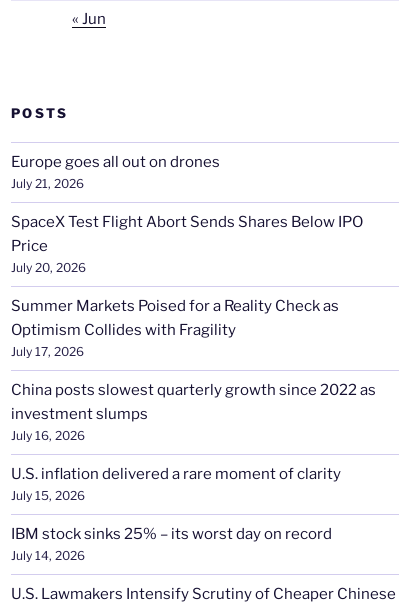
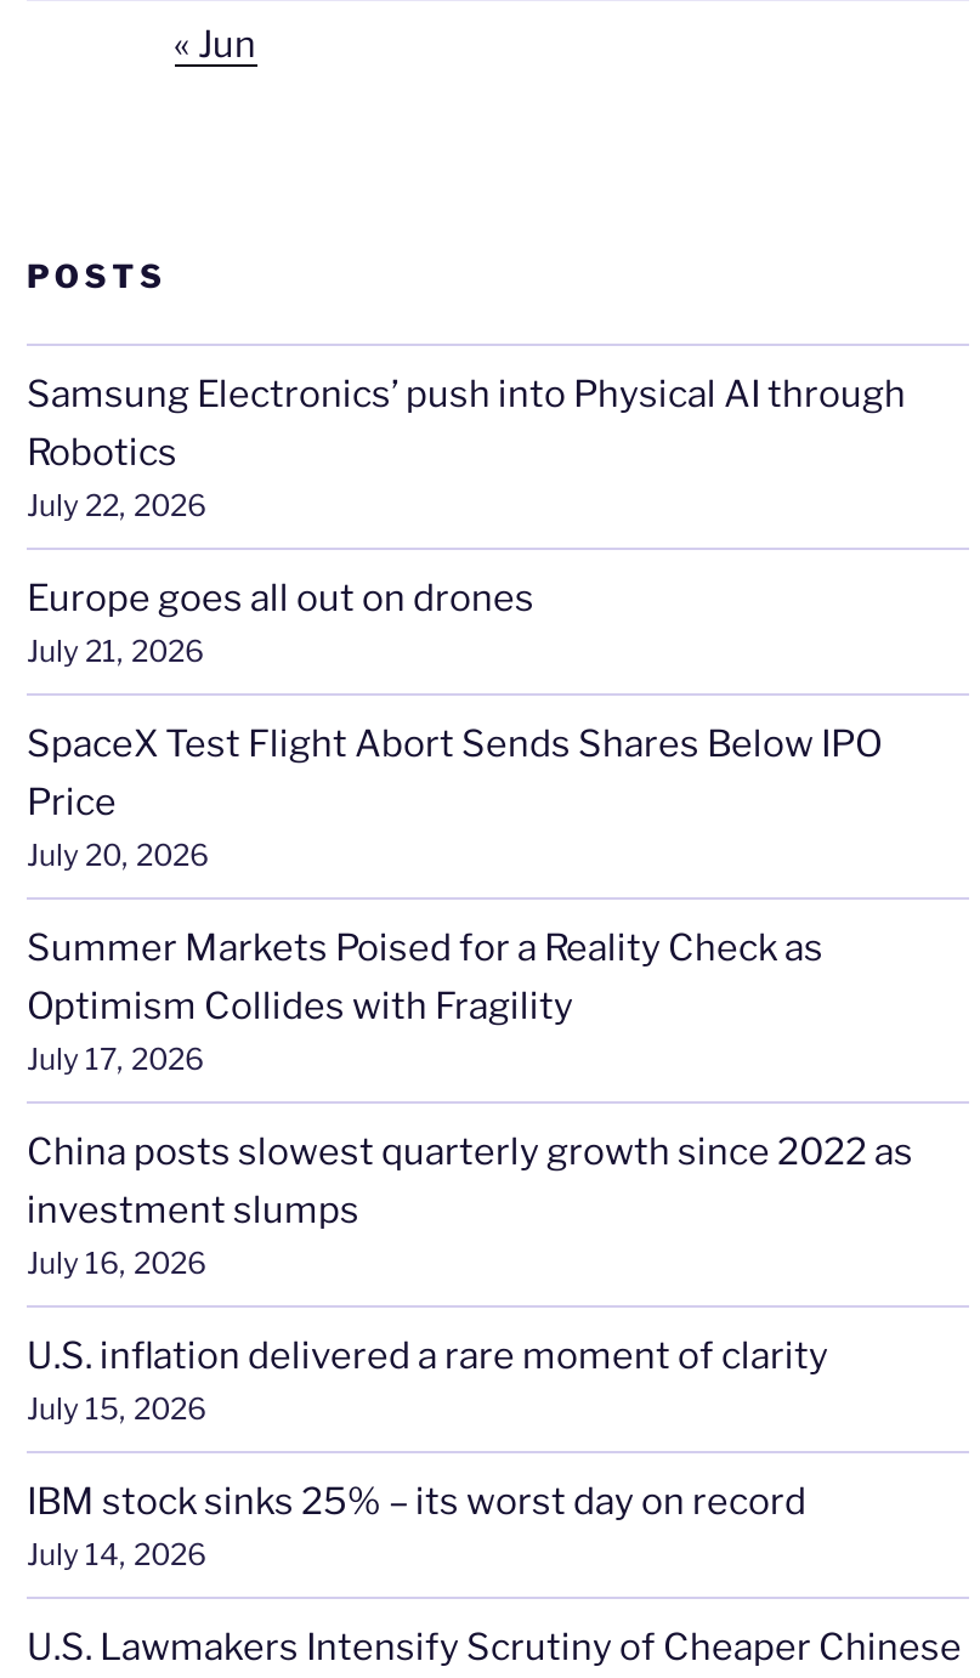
+ Samsung Electronics’ push into Physical AI through
+ Robotics
+ July 22, 2026
